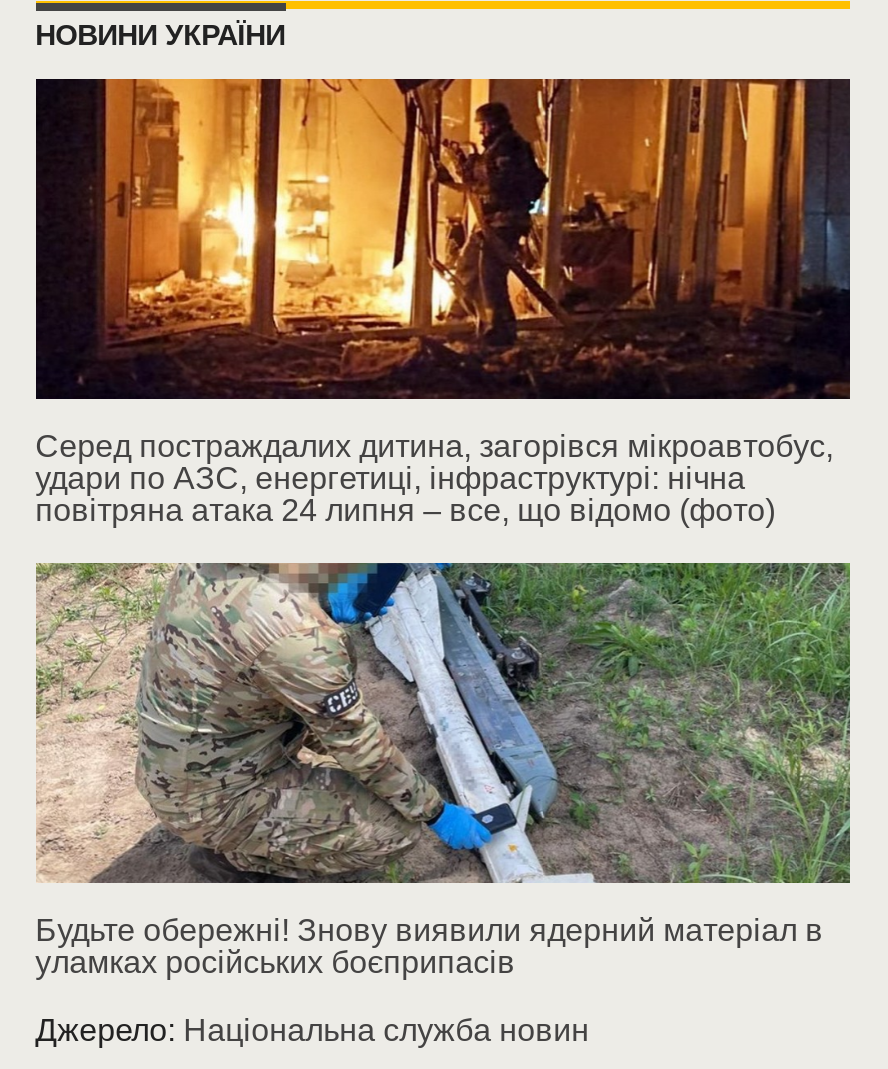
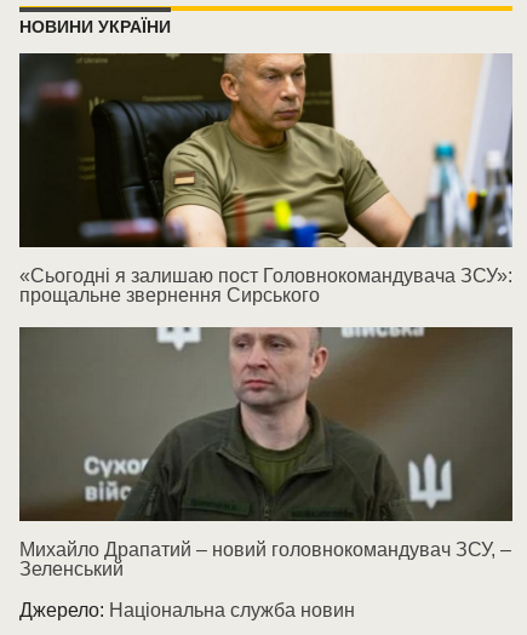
- [image]
- Серед постраждалих дитина, загорівся мікроавтобус,
- удари по АЗС, енергетиці, інфраструктурі: нічна
- повітряна атака 24 липня – все, що відомо (фото)
+ [image]
+ «Сьогодні я залишаю пост Головнокомандувача ЗСУ»:
+ прощальне звернення Сирського

- [image]
- Будьте обережні! Знову виявили ядерний матеріал в
- уламках російських боєприпасів
+ [image]
+ Михайло Драпатий – новий головнокомандувач ЗСУ, –
+ Зеленський
